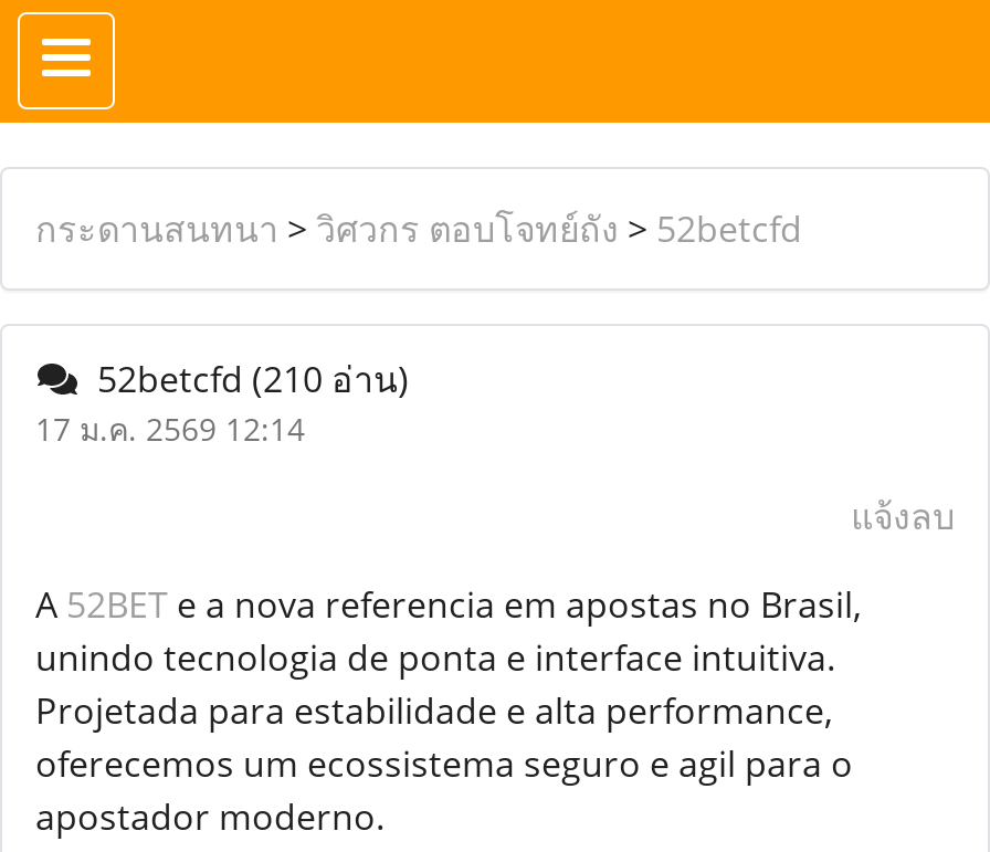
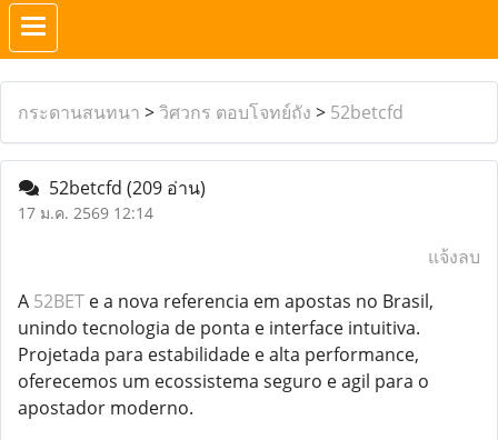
- 52betcfd (210 อ่าน)
+ 52betcfd (209 อ่าน)
